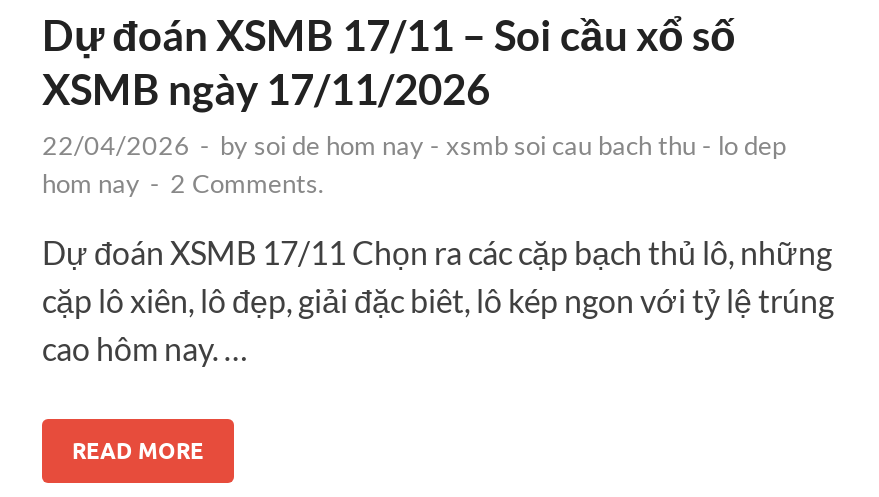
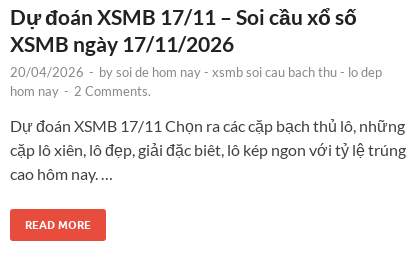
- 22/04/2026 - by soi de hom nay - xsmb soi cau bach thu - lo dep
+ 20/04/2026 - by soi de hom nay - xsmb soi cau bach thu - lo dep
